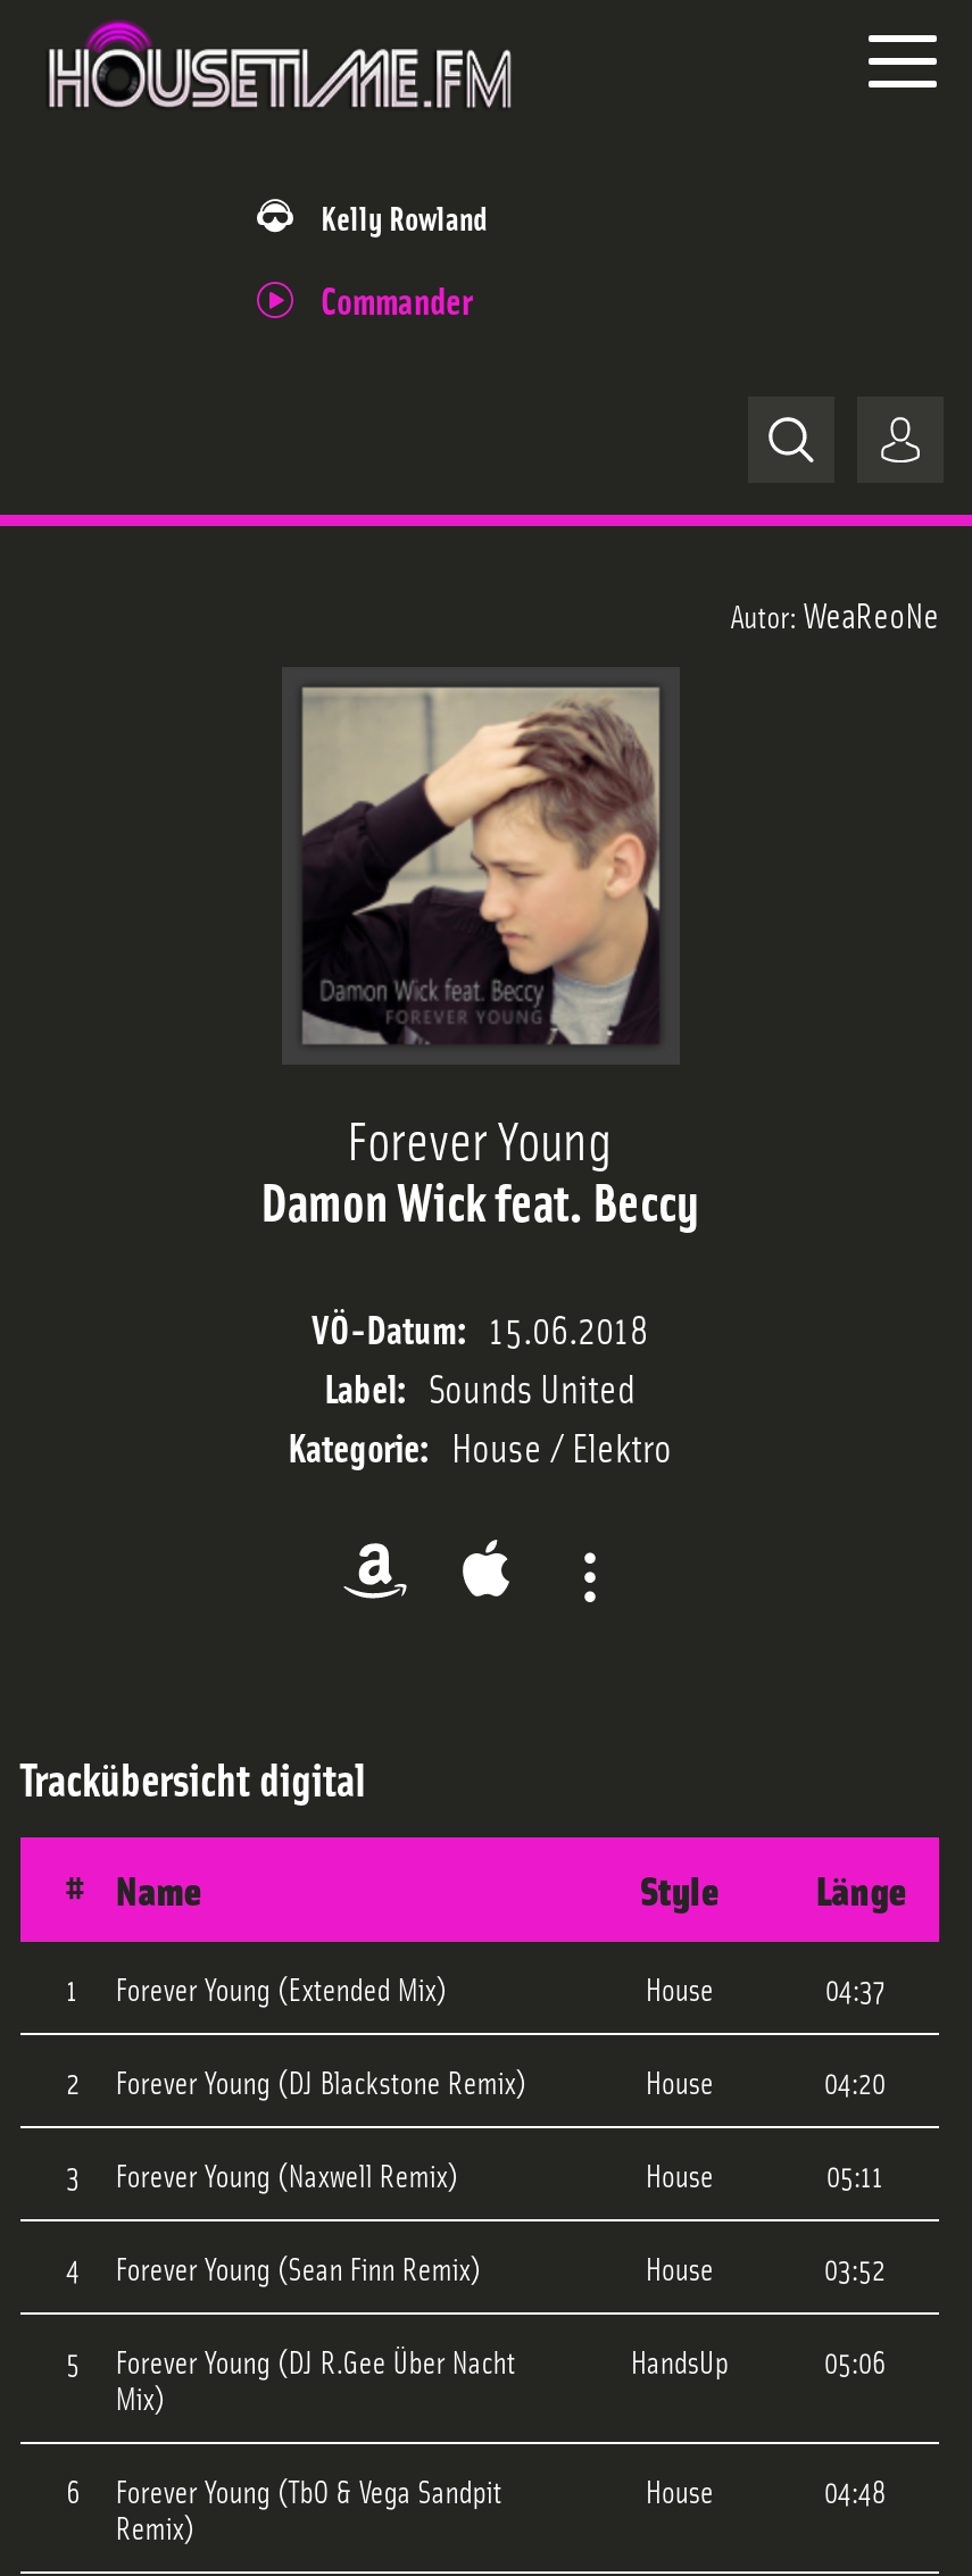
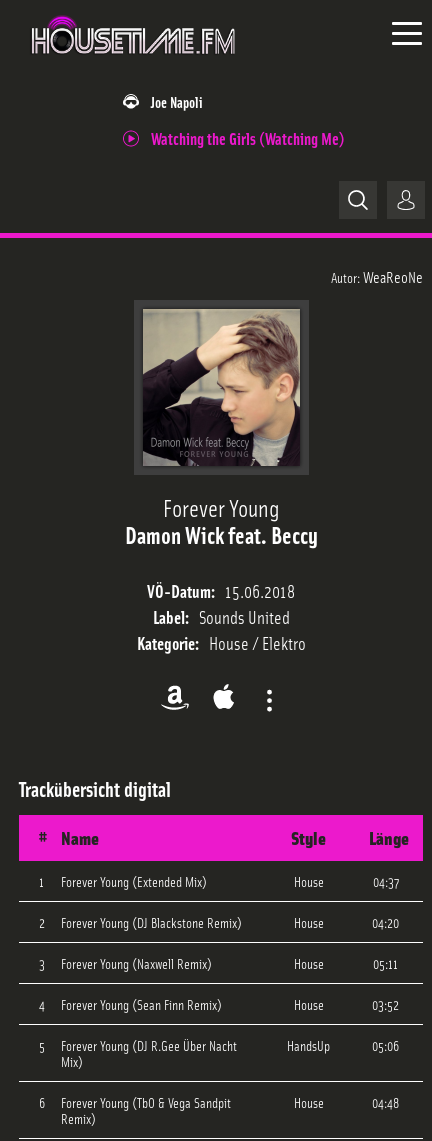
- Kelly Rowland
+ Joe Napoli

- Commander
+ Watching the Girls (Watching Me)
